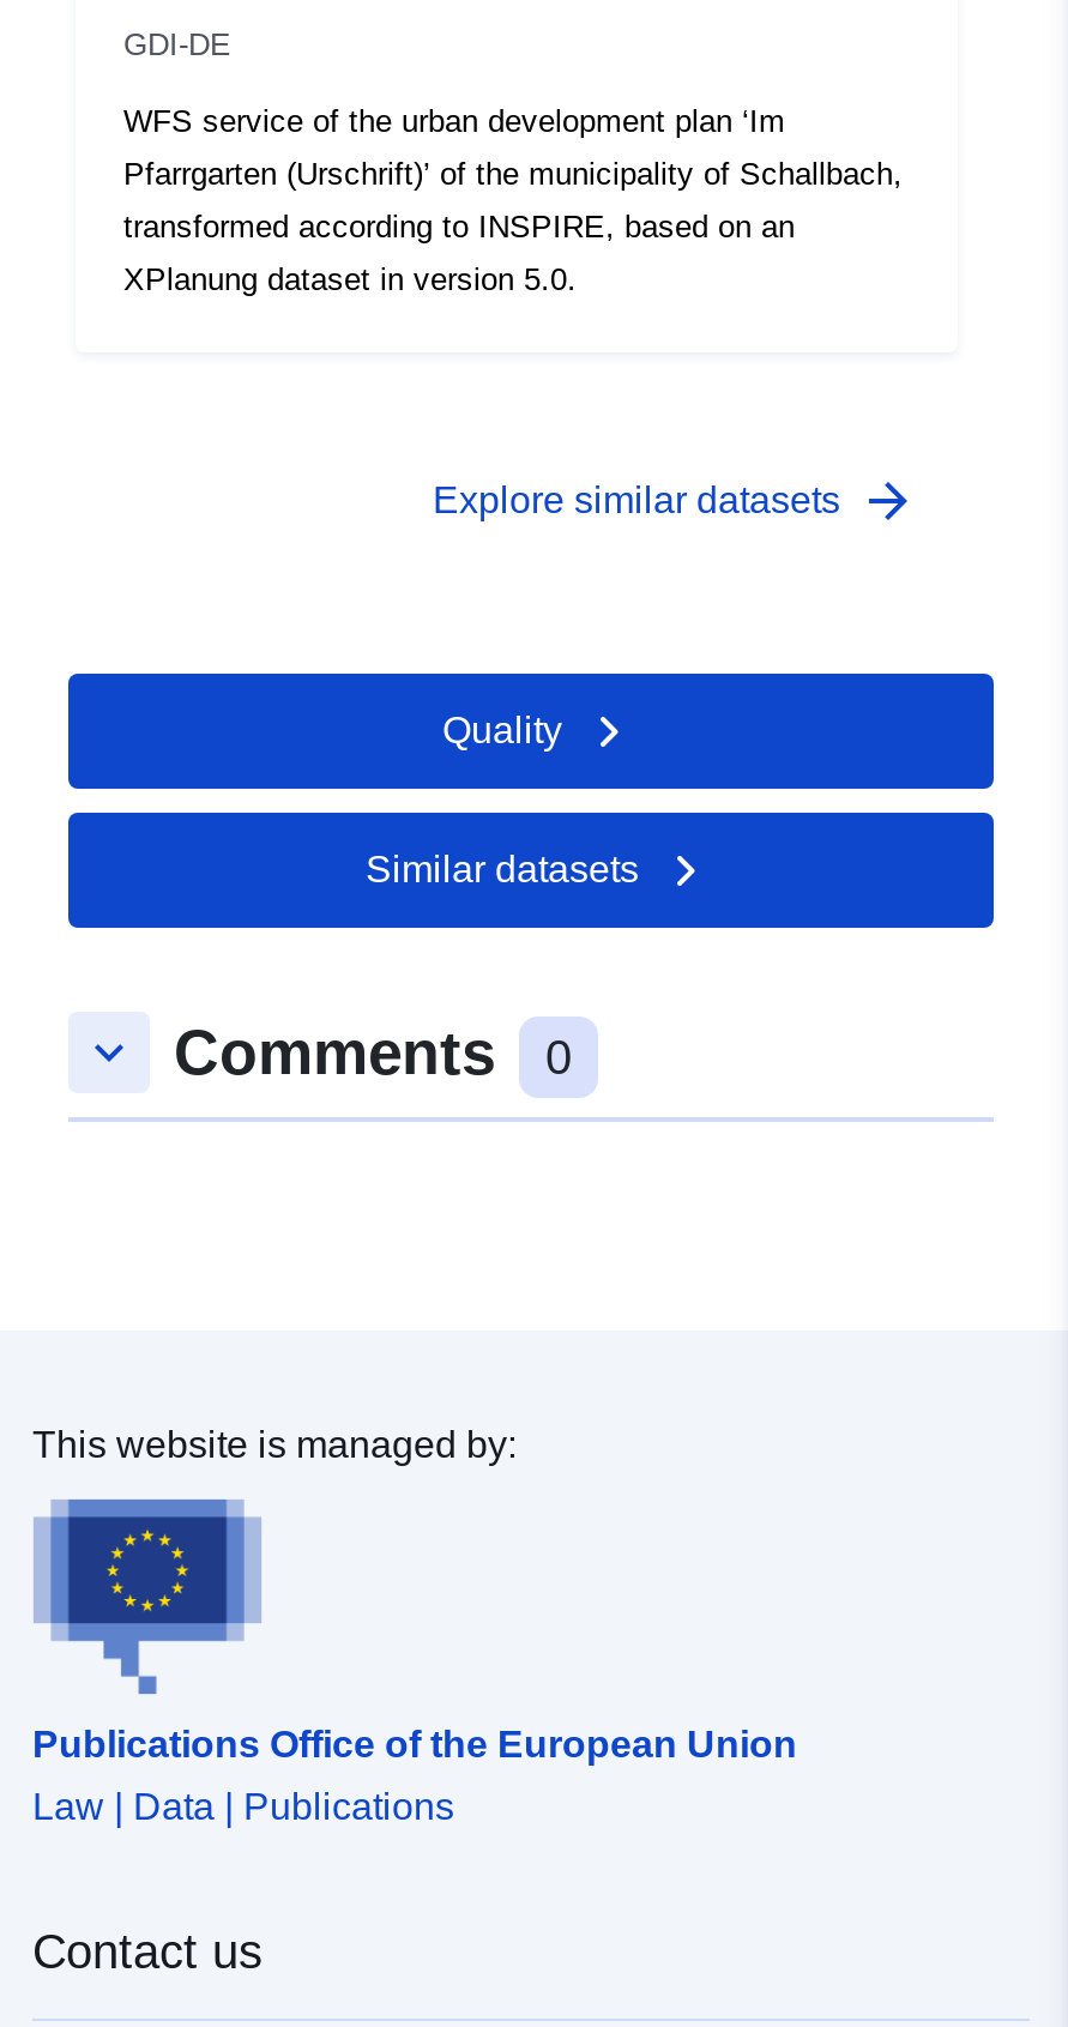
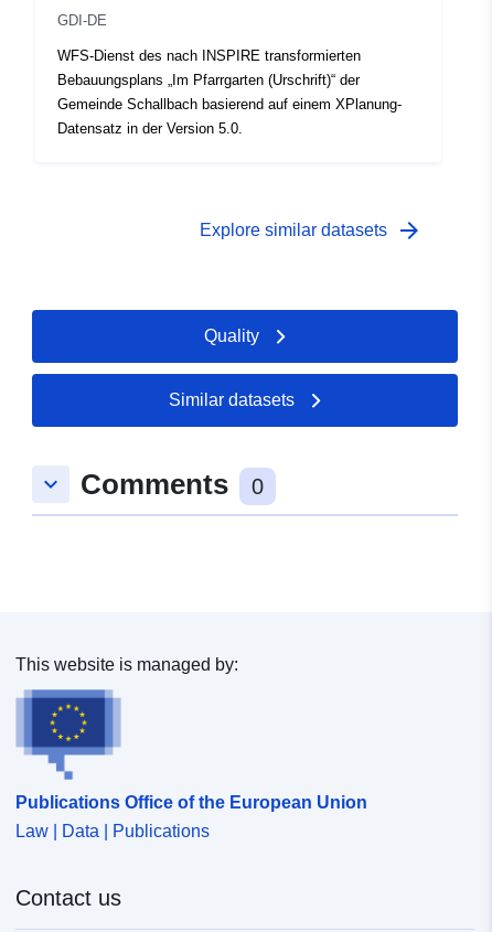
- WFS service of the urban development plan ‘Im
+ WFS-Dienst des nach INSPIRE transformierten

- Pfarrgarten (Urschrift)’ of the municipality of Schallbach,
+ Bebauungsplans „Im Pfarrgarten (Urschrift)“ der

- transformed according to INSPIRE, based on an
+ Gemeinde Schallbach basierend auf einem XPlanung-

- XPlanung dataset in version 5.0.
+ Datensatz in der Version 5.0.
